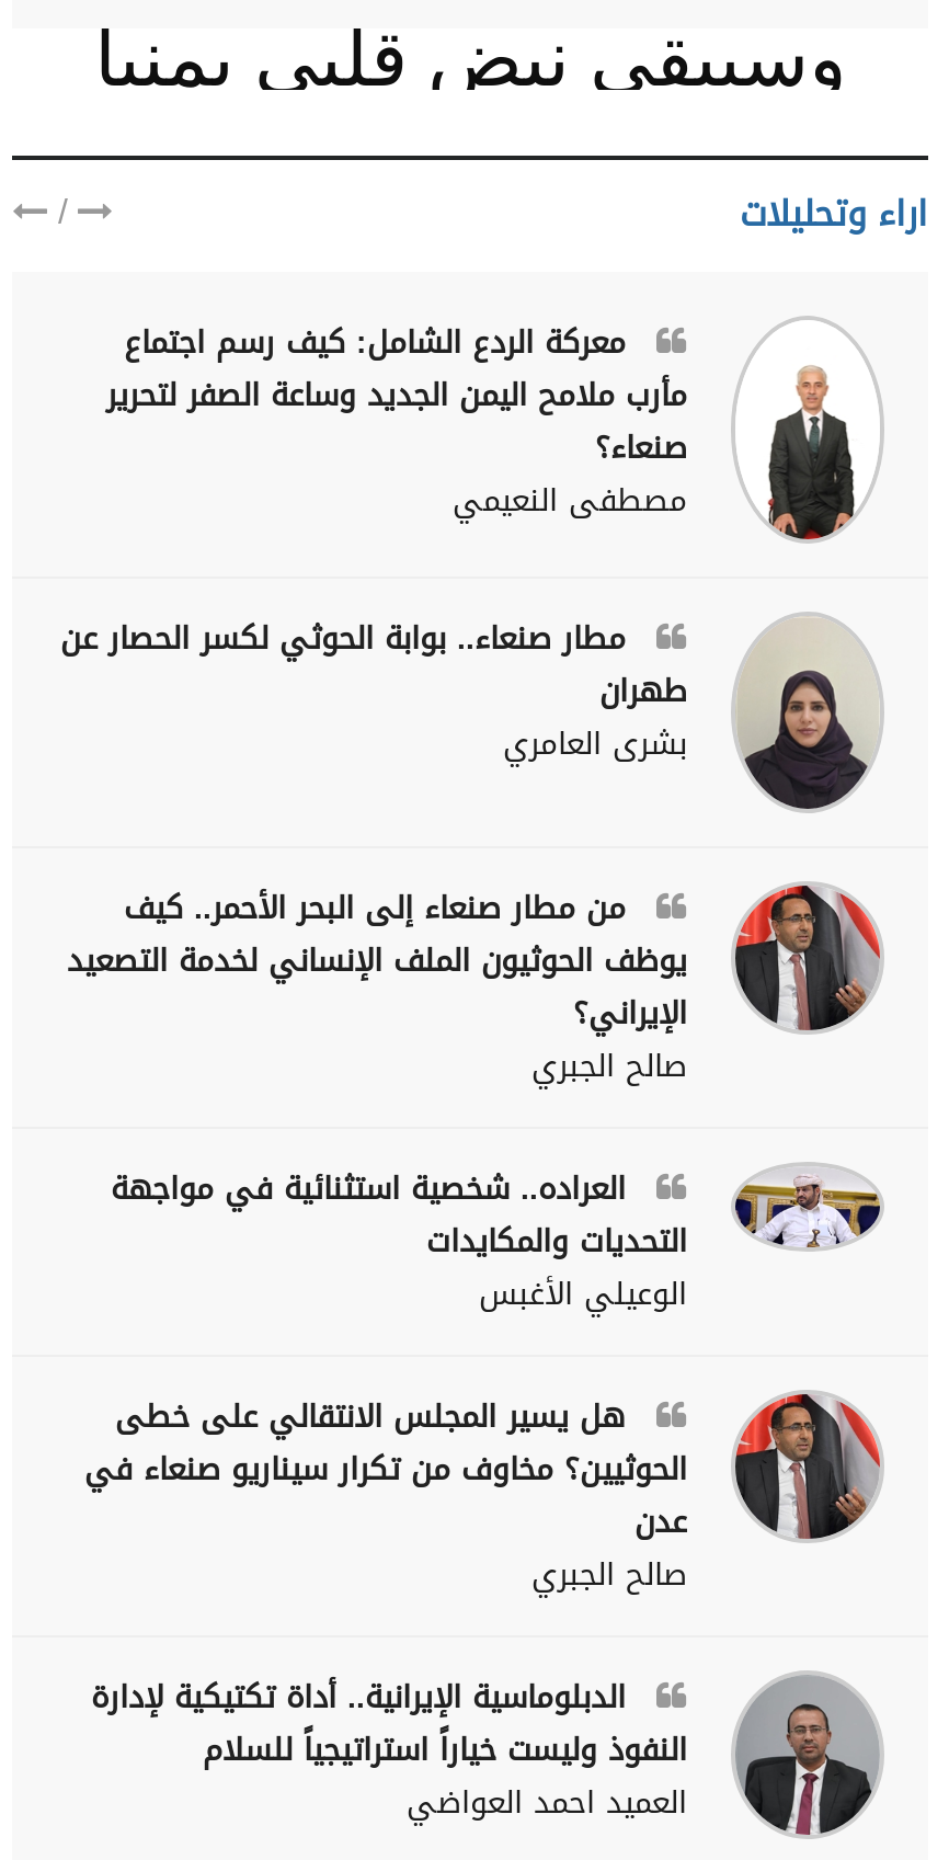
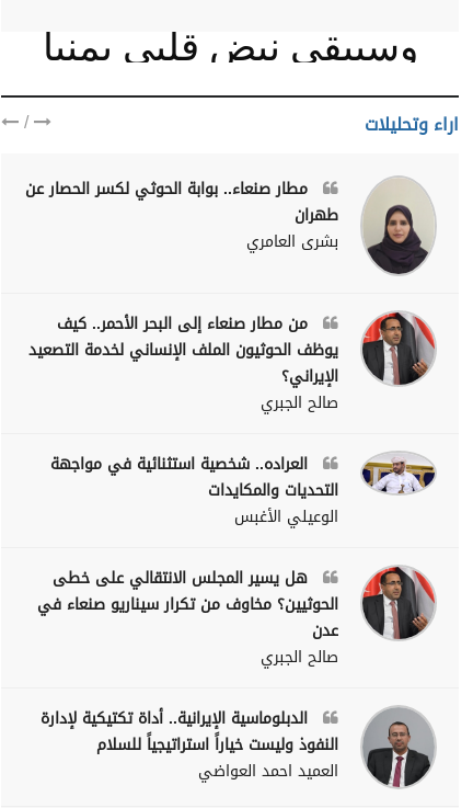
- [image]
- معركة الردع الشامل: كيف رسم اجتماع
- مأرب ملامح اليمن الجديد وساعة الصفر لتحرير
- صنعاء؟
- مصطفى النعيمي
